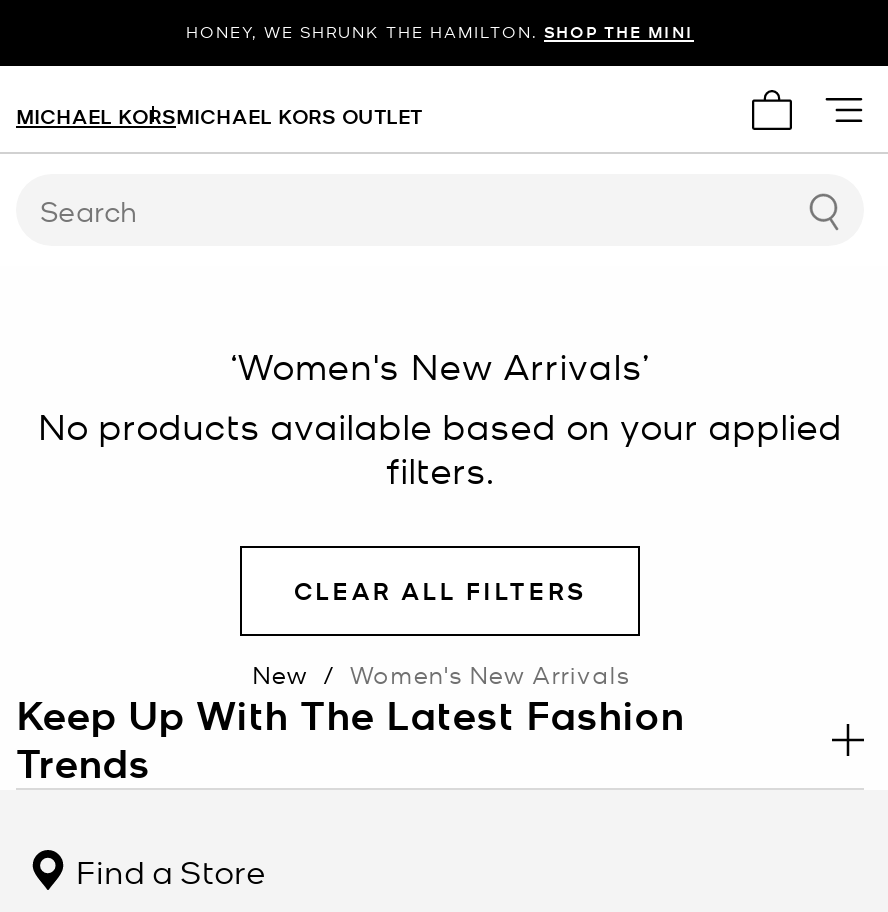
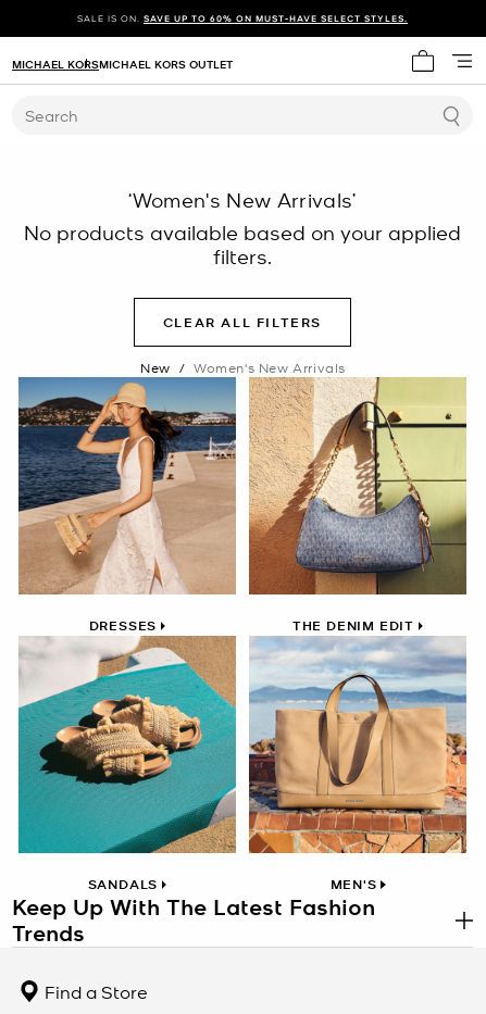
- HONEY, WE SHRUNK THE HAMILTON. SHOP THE MINI
+ SALE IS ON. SAVE UP TO 60% ON MUST-HAVE SELECT STYLES.

+ [image]
+ DRESSES
+ THE DENIM EDIT

+ [image]
+ SANDALS
+ MEN'S

+ [image]

+ [image]
